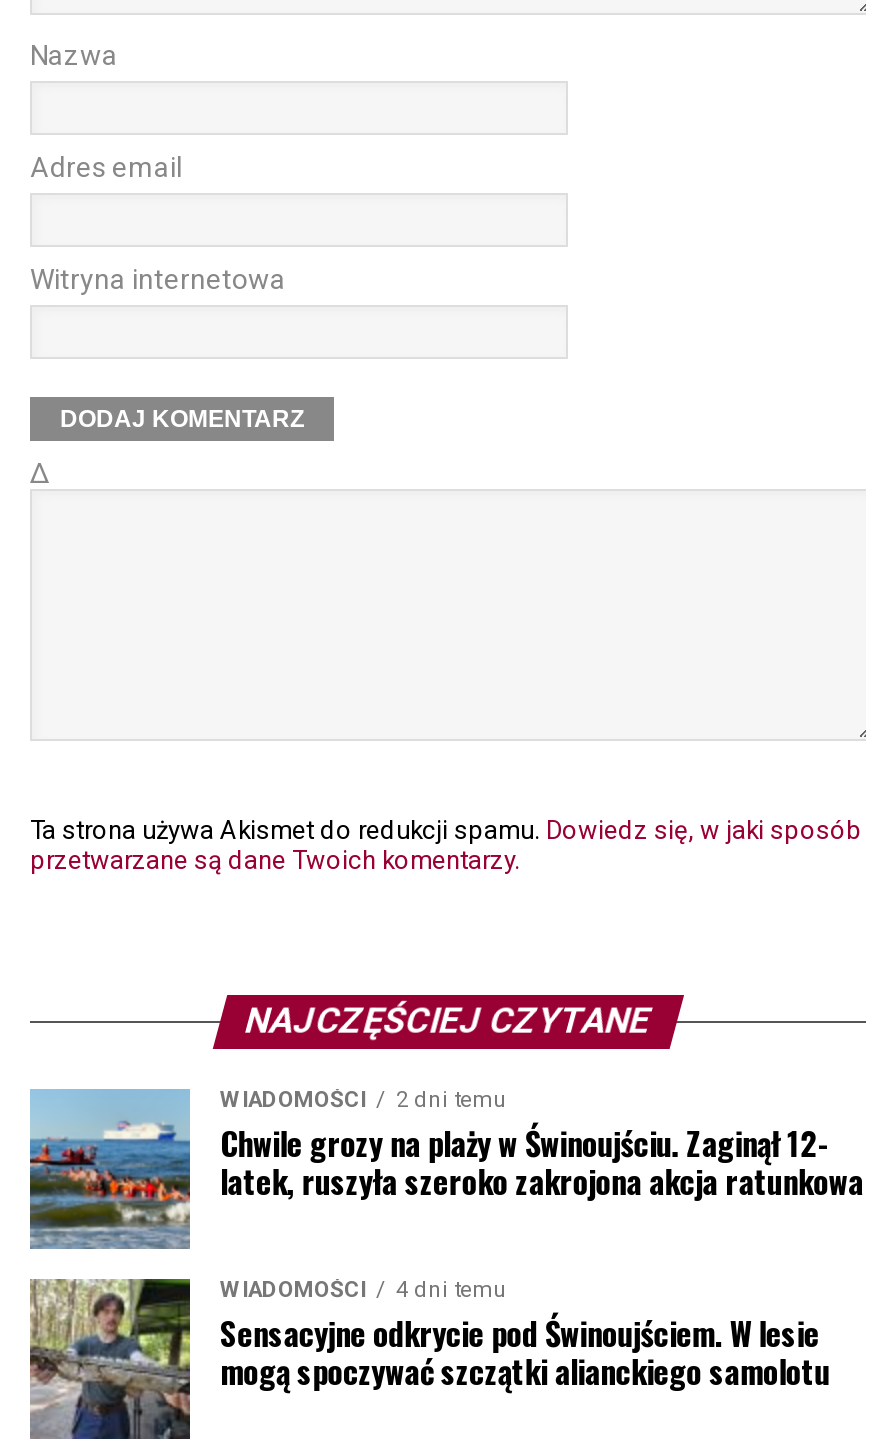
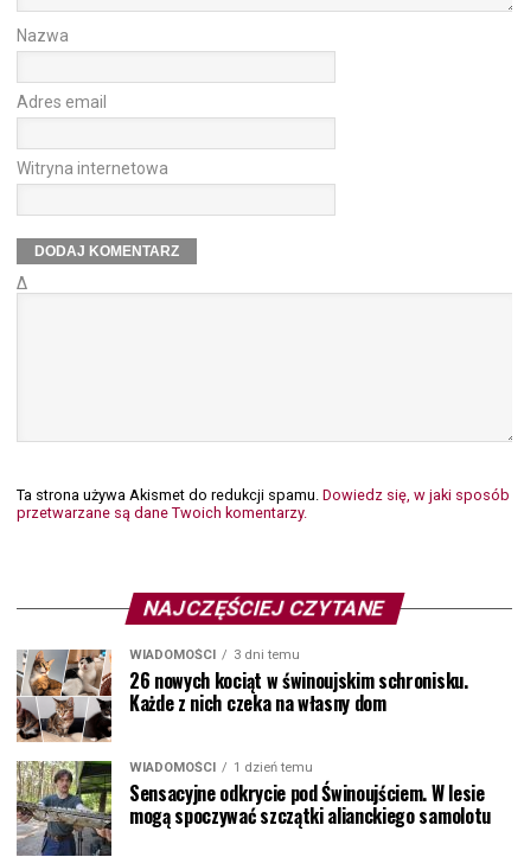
- [image]
- 2 dni temu
- Chwile grozy na plaży w Świnoujściu. Zaginął 12-
- latek, ruszyła szeroko zakrojona akcja ratunkowa
+ [image]
+ 3 dni temu
+ 26 nowych kociąt w świnoujskim schronisku.
+ Każde z nich czeka na własny dom

- WIADOMOŚCI 4 dni temu
+ WIADOMOŚCI 1 dzień temu
